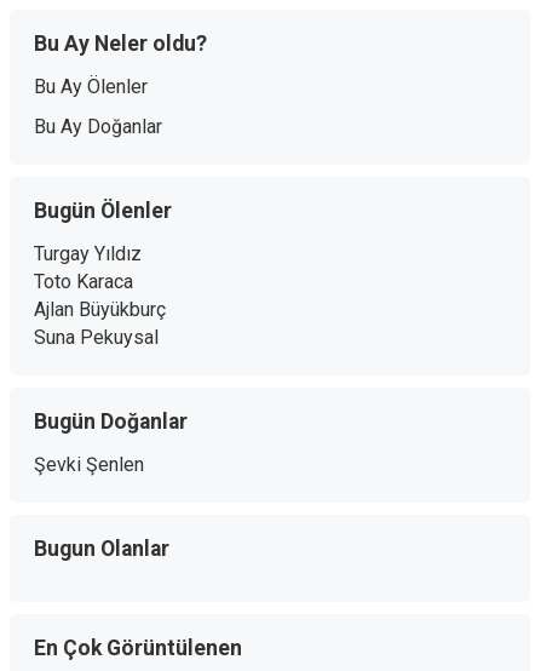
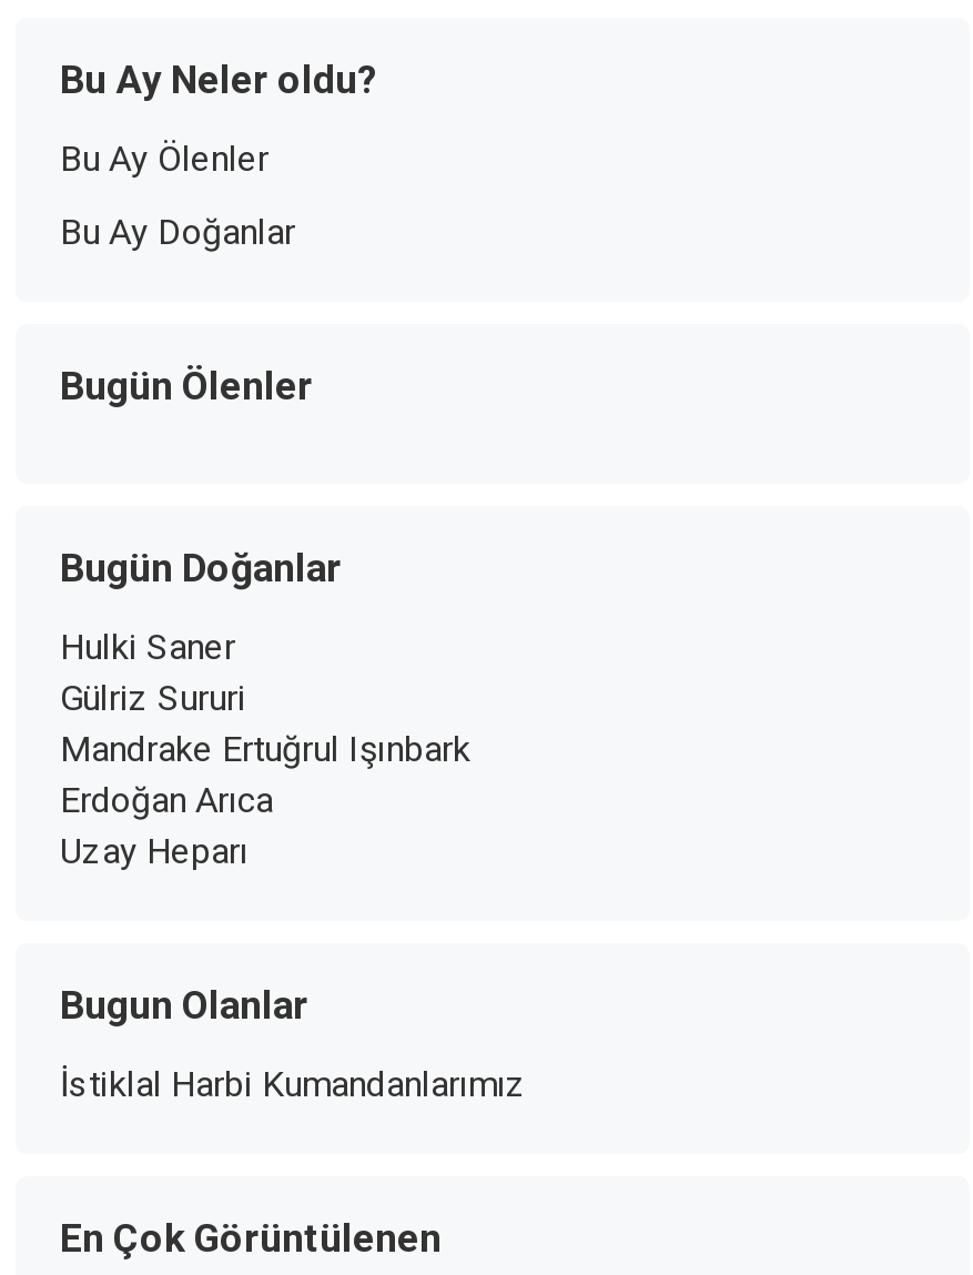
- Turgay Yıldız
- Toto Karaca
- Ajlan Büyükburç
- Suna Pekuysal

moved up: Bugün Doğanlar

- Şevki Şenlen
+ Hulki Saner
+ Gülriz Sururi
+ Mandrake Ertuğrul Işınbark
+ Erdoğan Arıca
+ Uzay Heparı

+ İstiklal Harbi Kumandanlarımız
